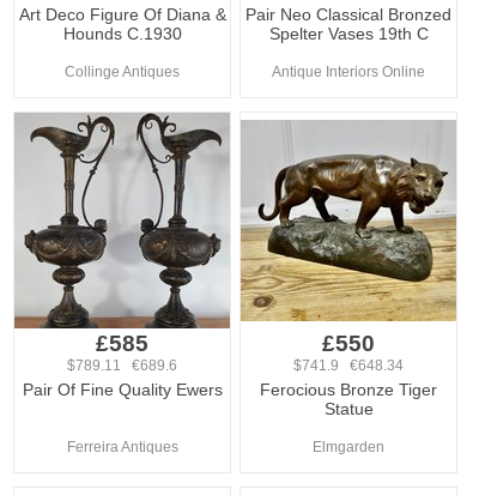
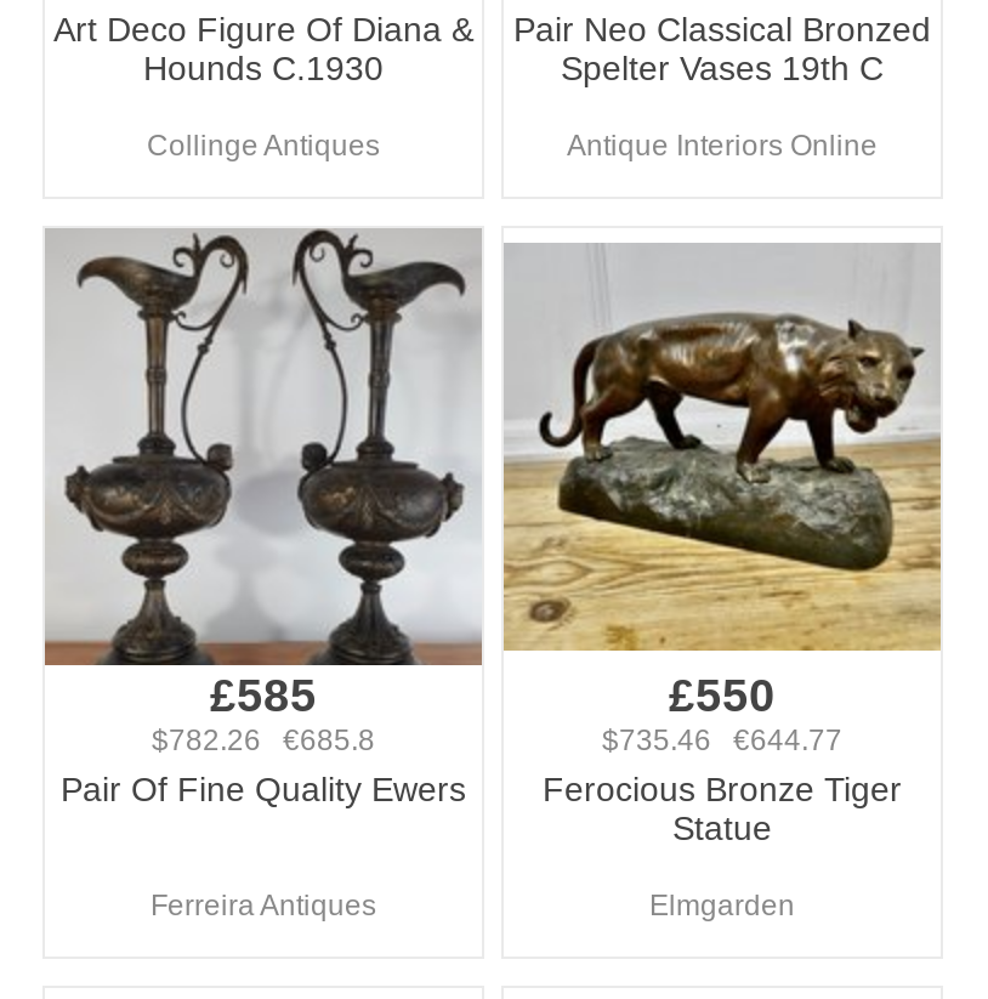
- $789.11 €689.6
+ $782.26 €685.8

- $741.9 €648.34
+ $735.46 €644.77
